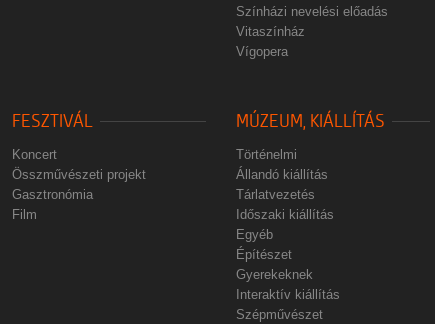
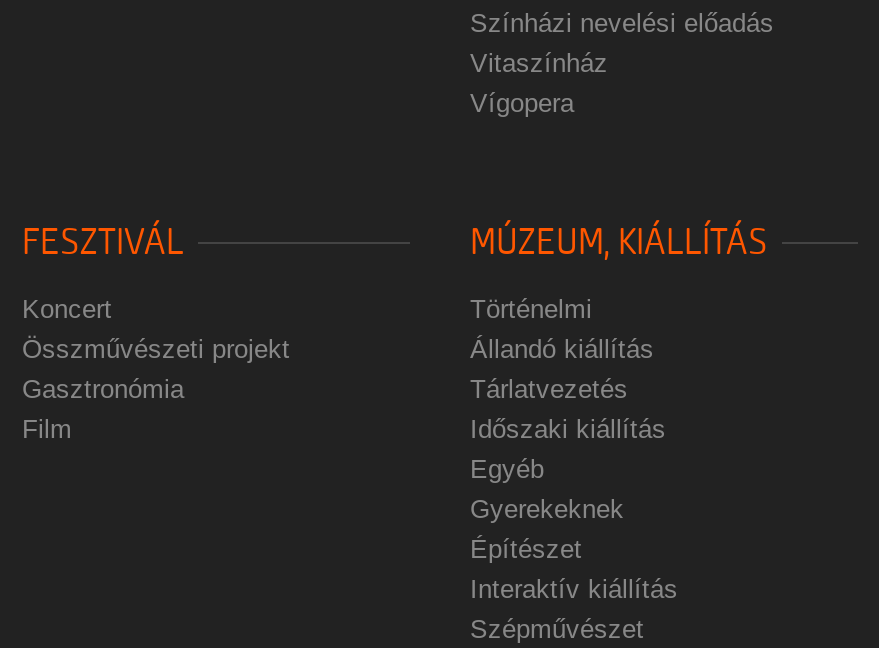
moved down: Építészet

moved up: Gyerekeknek
